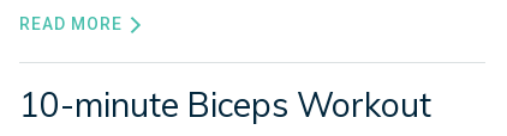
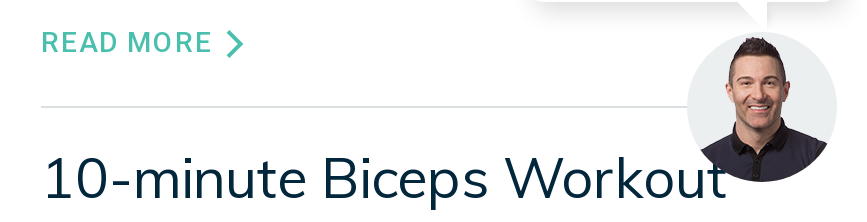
+ [image]
